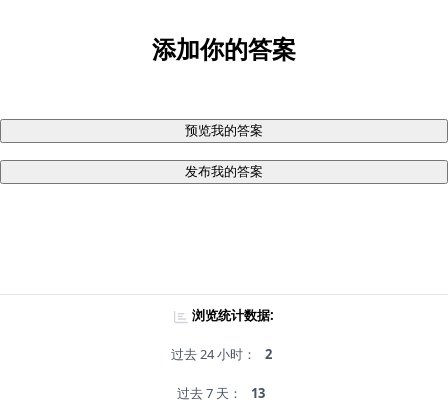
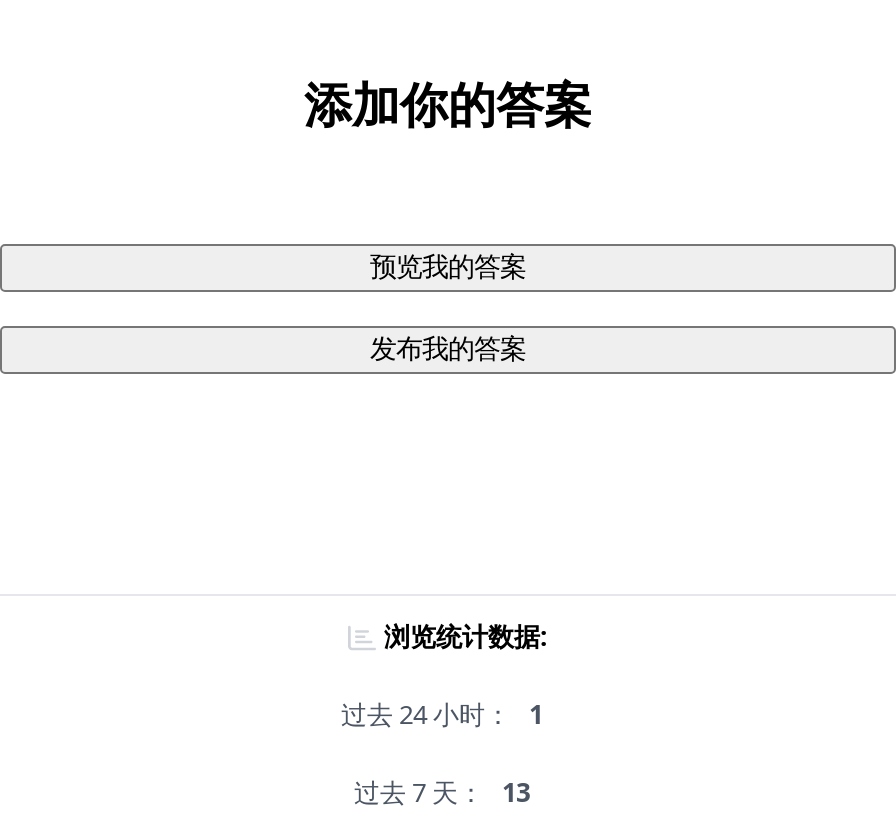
- 过去 24 小时： 2
+ 过去 24 小时： 1
